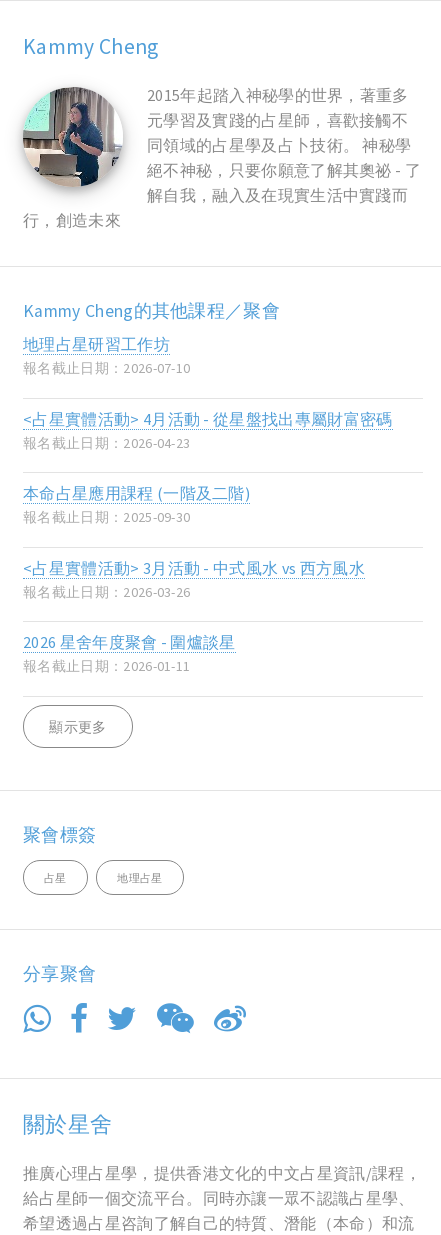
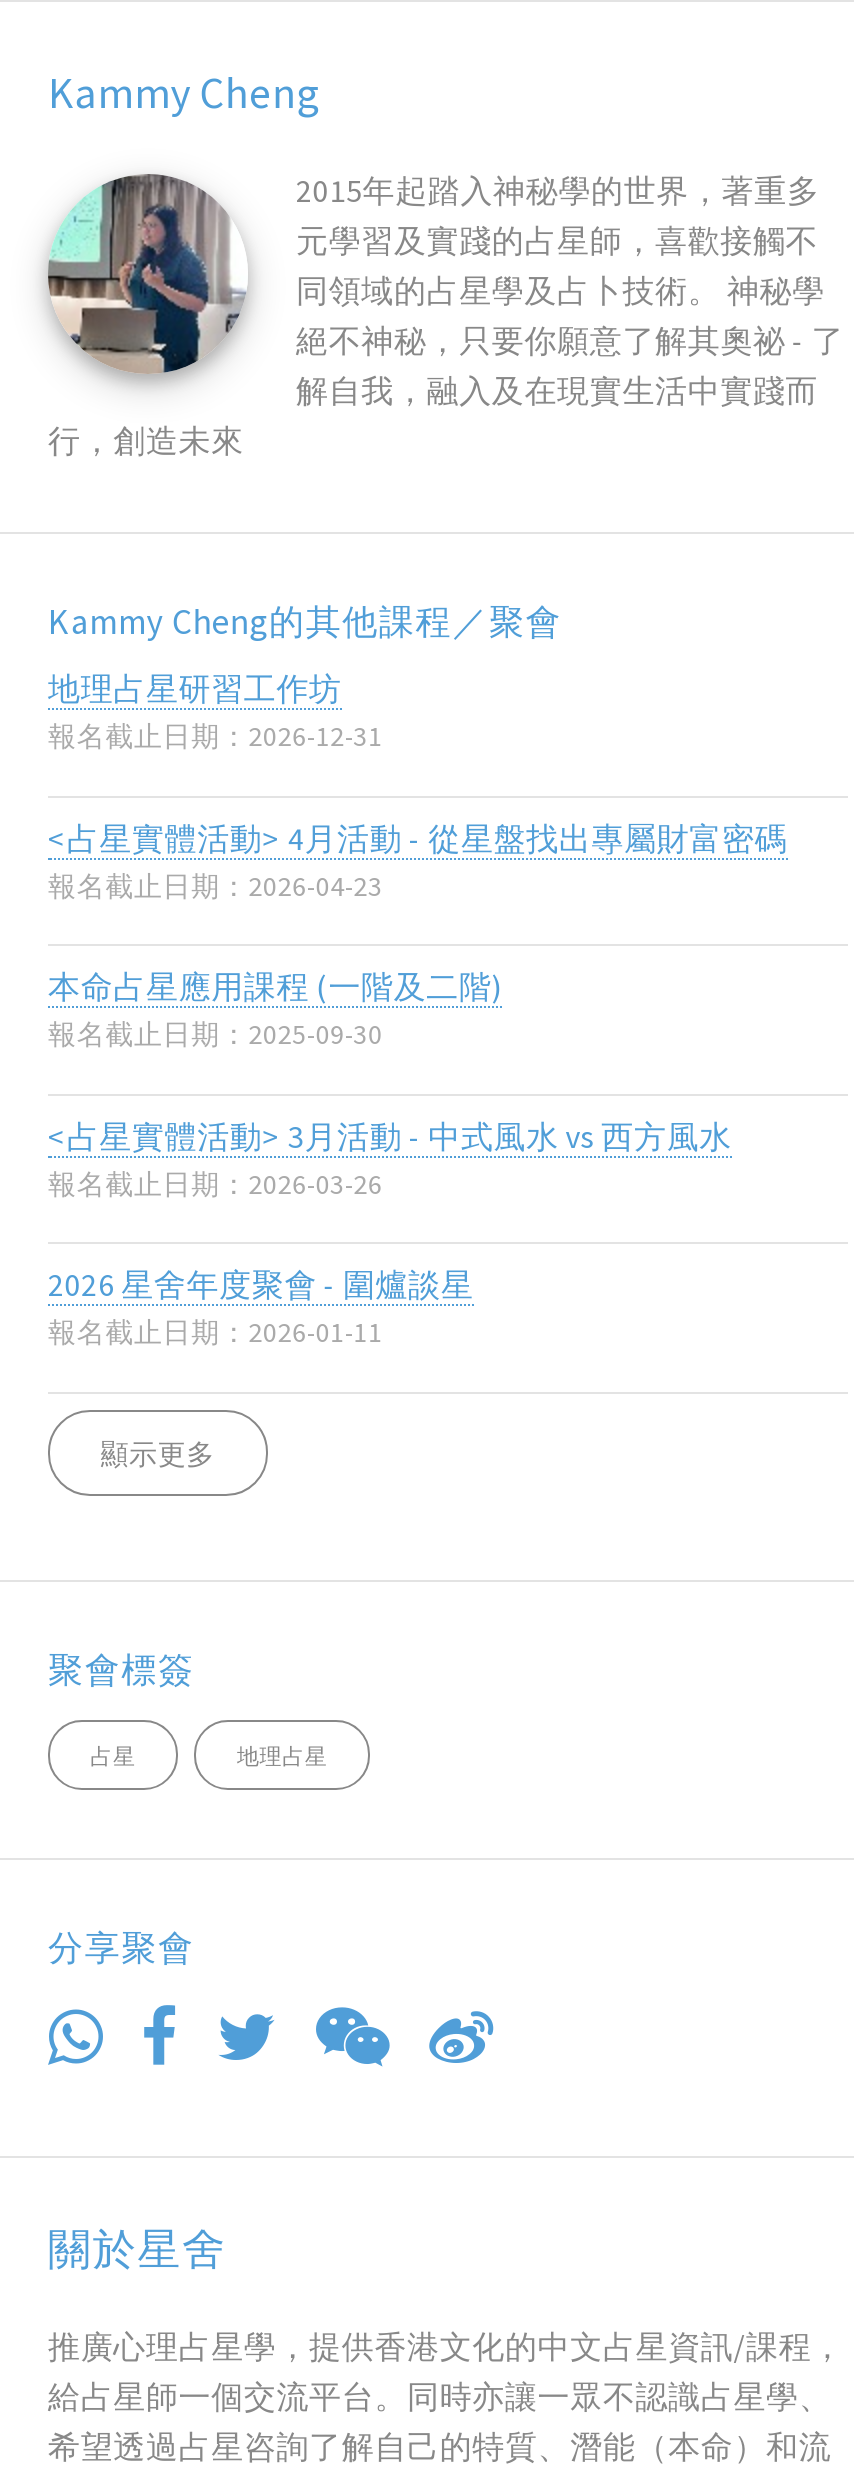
- 報名截止日期：2026-07-10
+ 報名截止日期：2026-12-31
